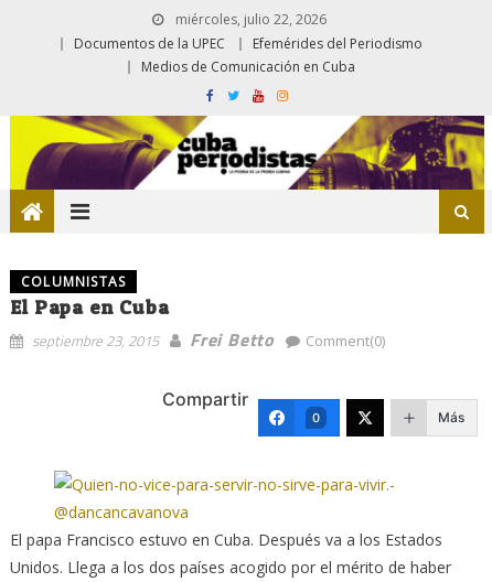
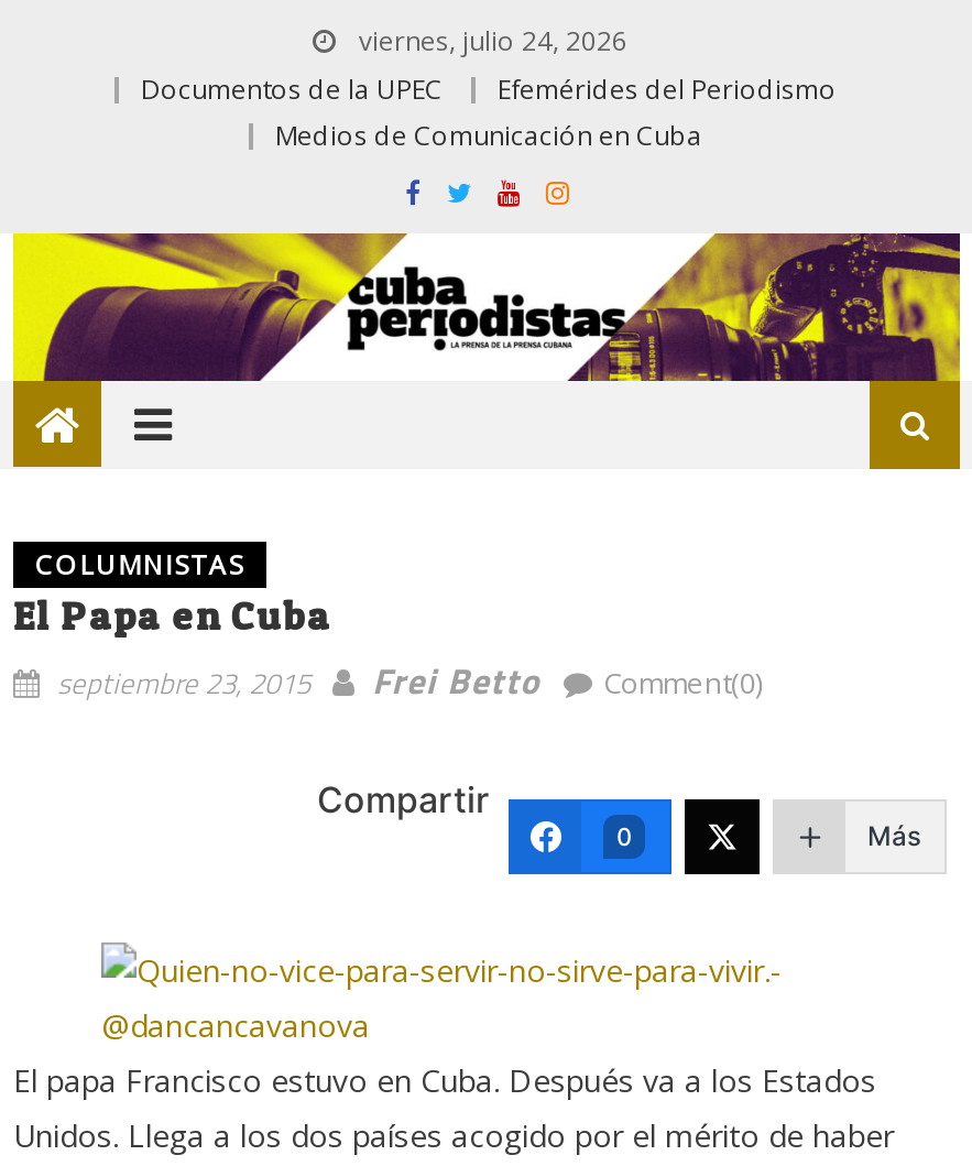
- miércoles, julio 22, 2026
+ viernes, julio 24, 2026
